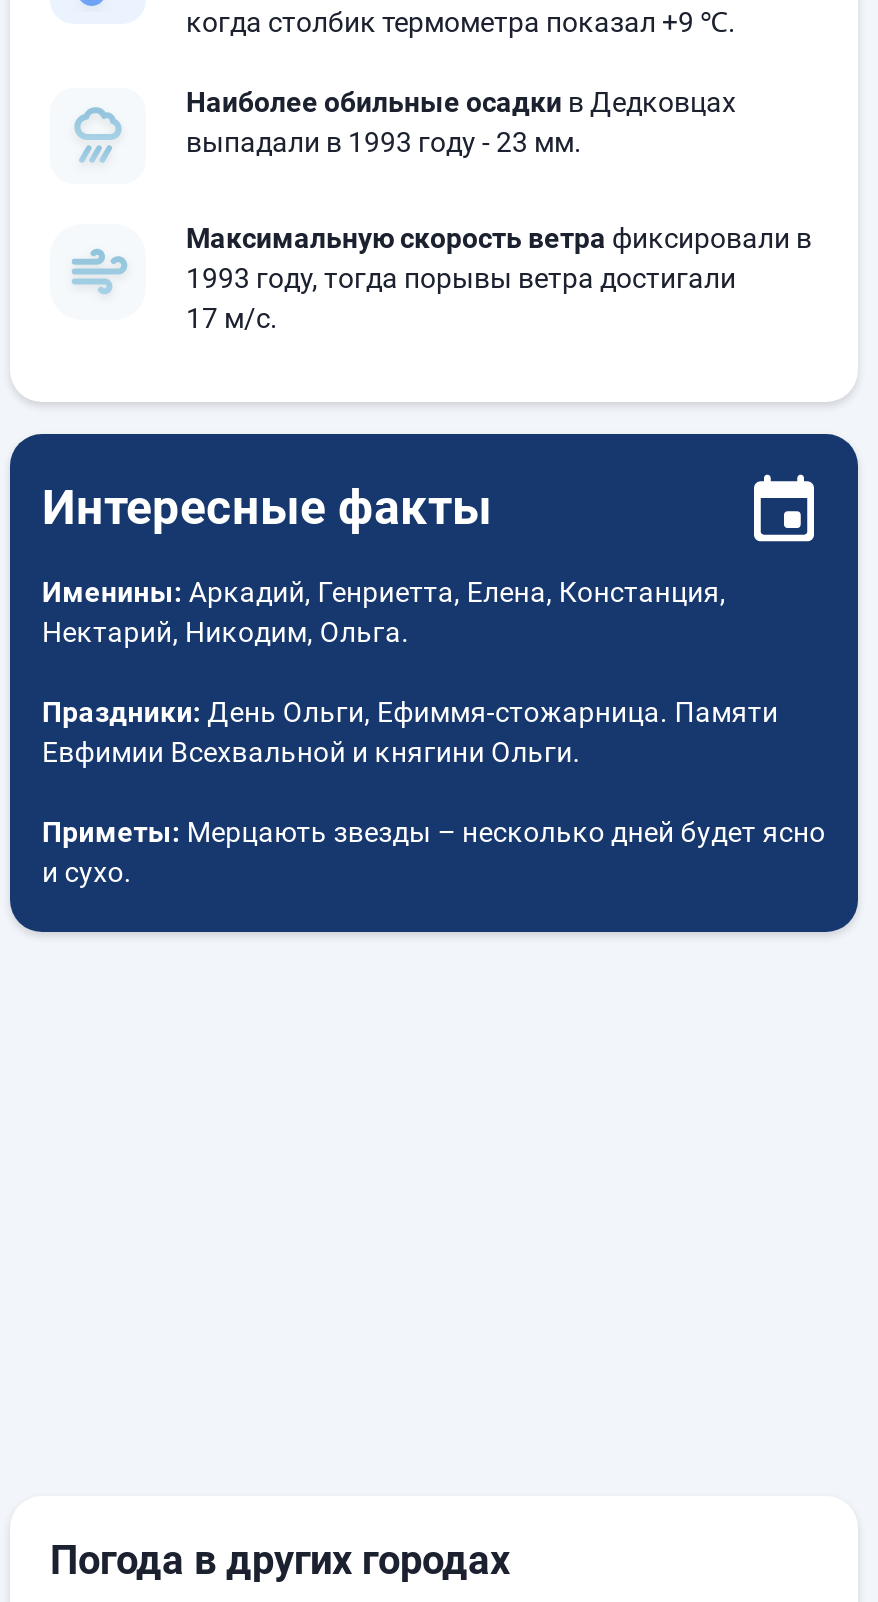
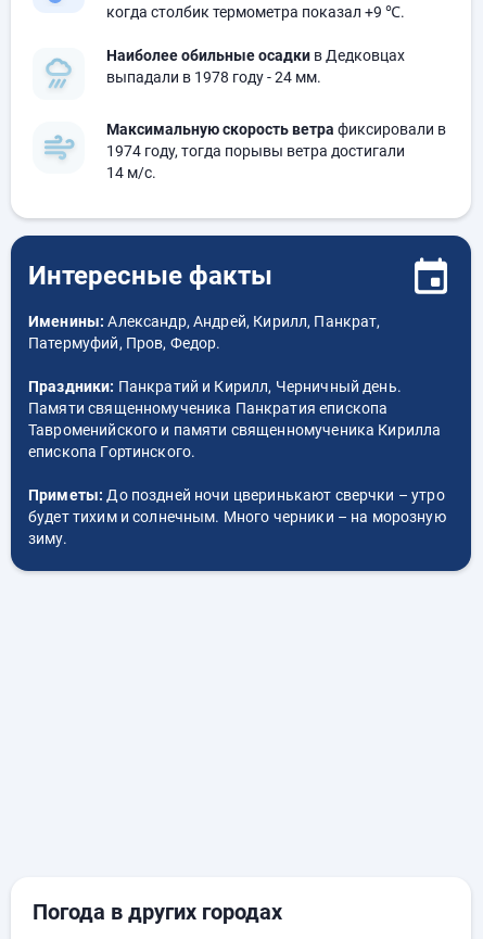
- выпадали в 1993 году - 23 мм.
+ выпадали в 1978 году - 24 мм.

- 1993 году, тогда порывы ветра достигали
+ 1974 году, тогда порывы ветра достигали

- 17 м/с.
+ 14 м/с.

- Именины: Аркадий, Генриетта, Елена, Констанция,
- Нектарий, Никодим, Ольга.
+ Именины: Александр, Андрей, Кирилл, Панкрат,
+ Патермуфий, Пров, Федор.

- Праздники: День Ольги, Ефиммя-стожарница. Памяти
- Евфимии Всехвальной и княгини Ольги.
+ Праздники: Панкратий и Кирилл, Черничный день.
+ Памяти священномученика Панкратия епископа
+ Тавроменийского и памяти священномученика Кирилла
+ епископа Гортинского.

- Приметы: Мерцають звезды – несколько дней будет ясно
- и сухо.
+ Приметы: До поздней ночи цверинькают сверчки – утро
+ будет тихим и солнечным. Много черники – на морозную
+ зиму.
